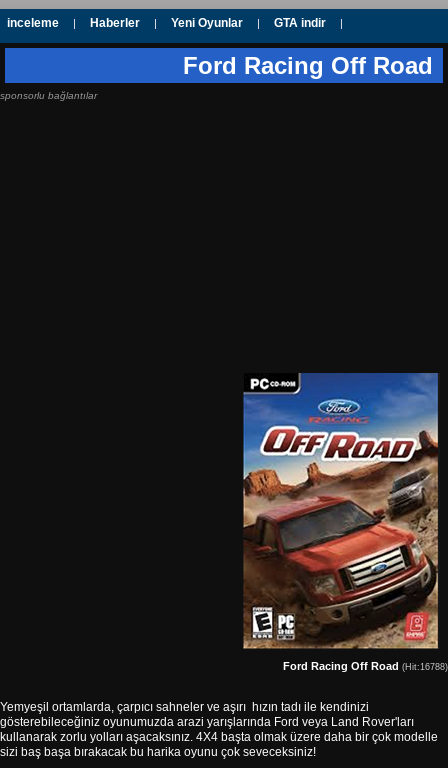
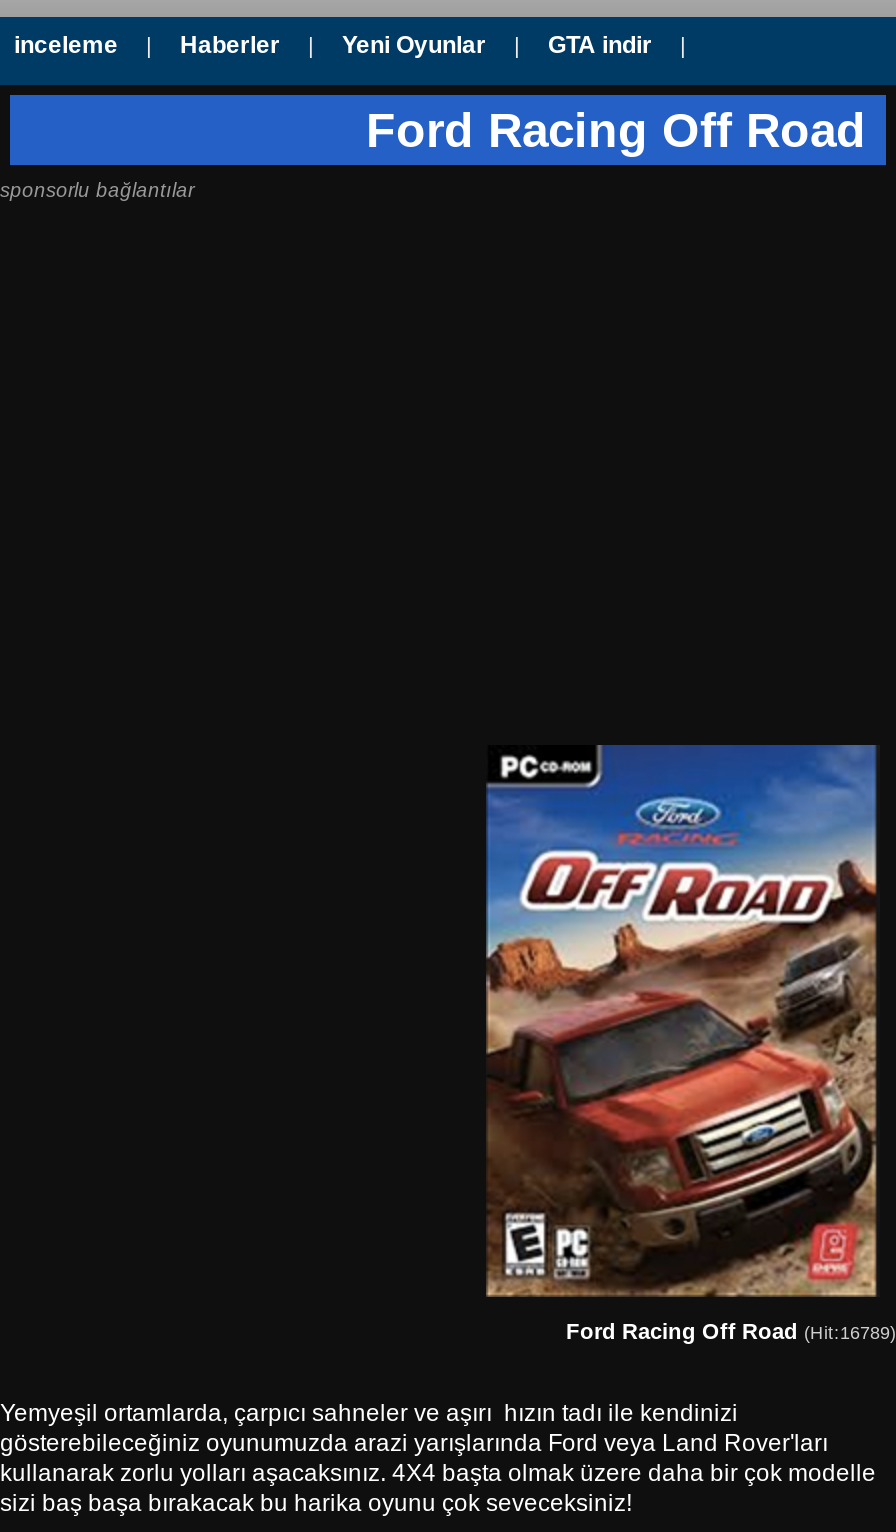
- Ford Racing Off Road (Hit:16788)
+ Ford Racing Off Road (Hit:16789)
